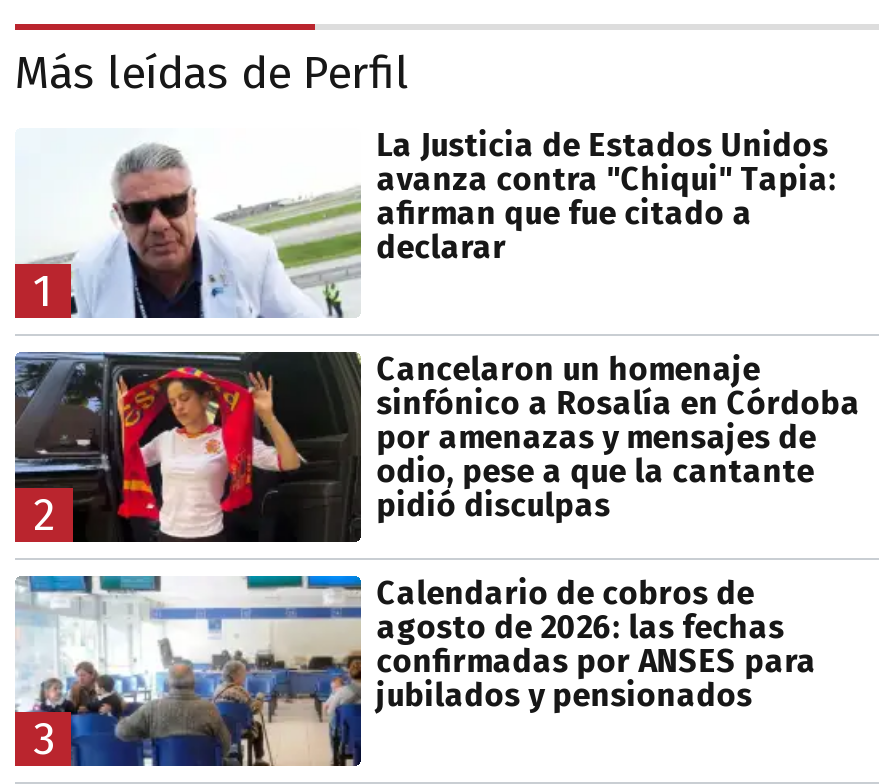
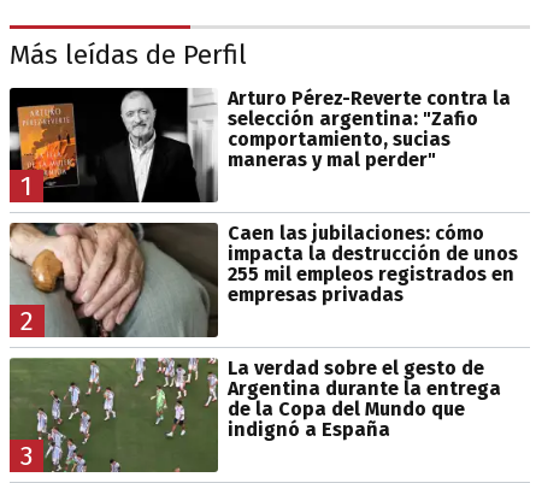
- [image]
- La Justicia de Estados Unidos
- avanza contra "Chiqui" Tapia:
- afirman que fue citado a
- declarar
+ [image]
+ Arturo Pérez-Reverte contra la
+ selección argentina: "Zafio
+ comportamiento, sucias
+ maneras y mal perder"

- [image]
- Cancelaron un homenaje
- sinfónico a Rosalía en Córdoba
- por amenazas y mensajes de
- odio, pese a que la cantante
- pidió disculpas
+ [image]
+ Caen las jubilaciones: cómo
+ impacta la destrucción de unos
+ 255 mil empleos registrados en
+ empresas privadas

- [image]
- Calendario de cobros de
- agosto de 2026: las fechas
- confirmadas por ANSES para
- jubilados y pensionados
+ [image]
+ La verdad sobre el gesto de
+ Argentina durante la entrega
+ de la Copa del Mundo que
+ indignó a España
